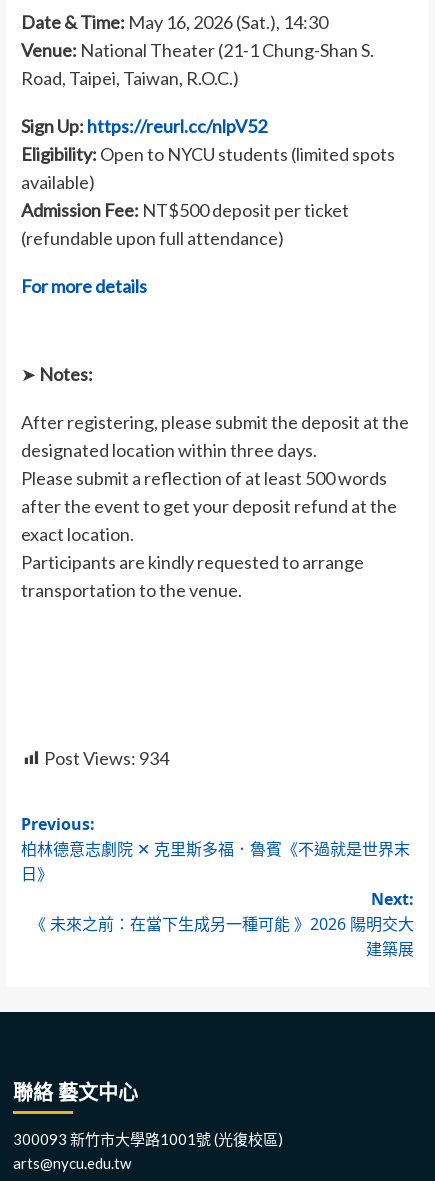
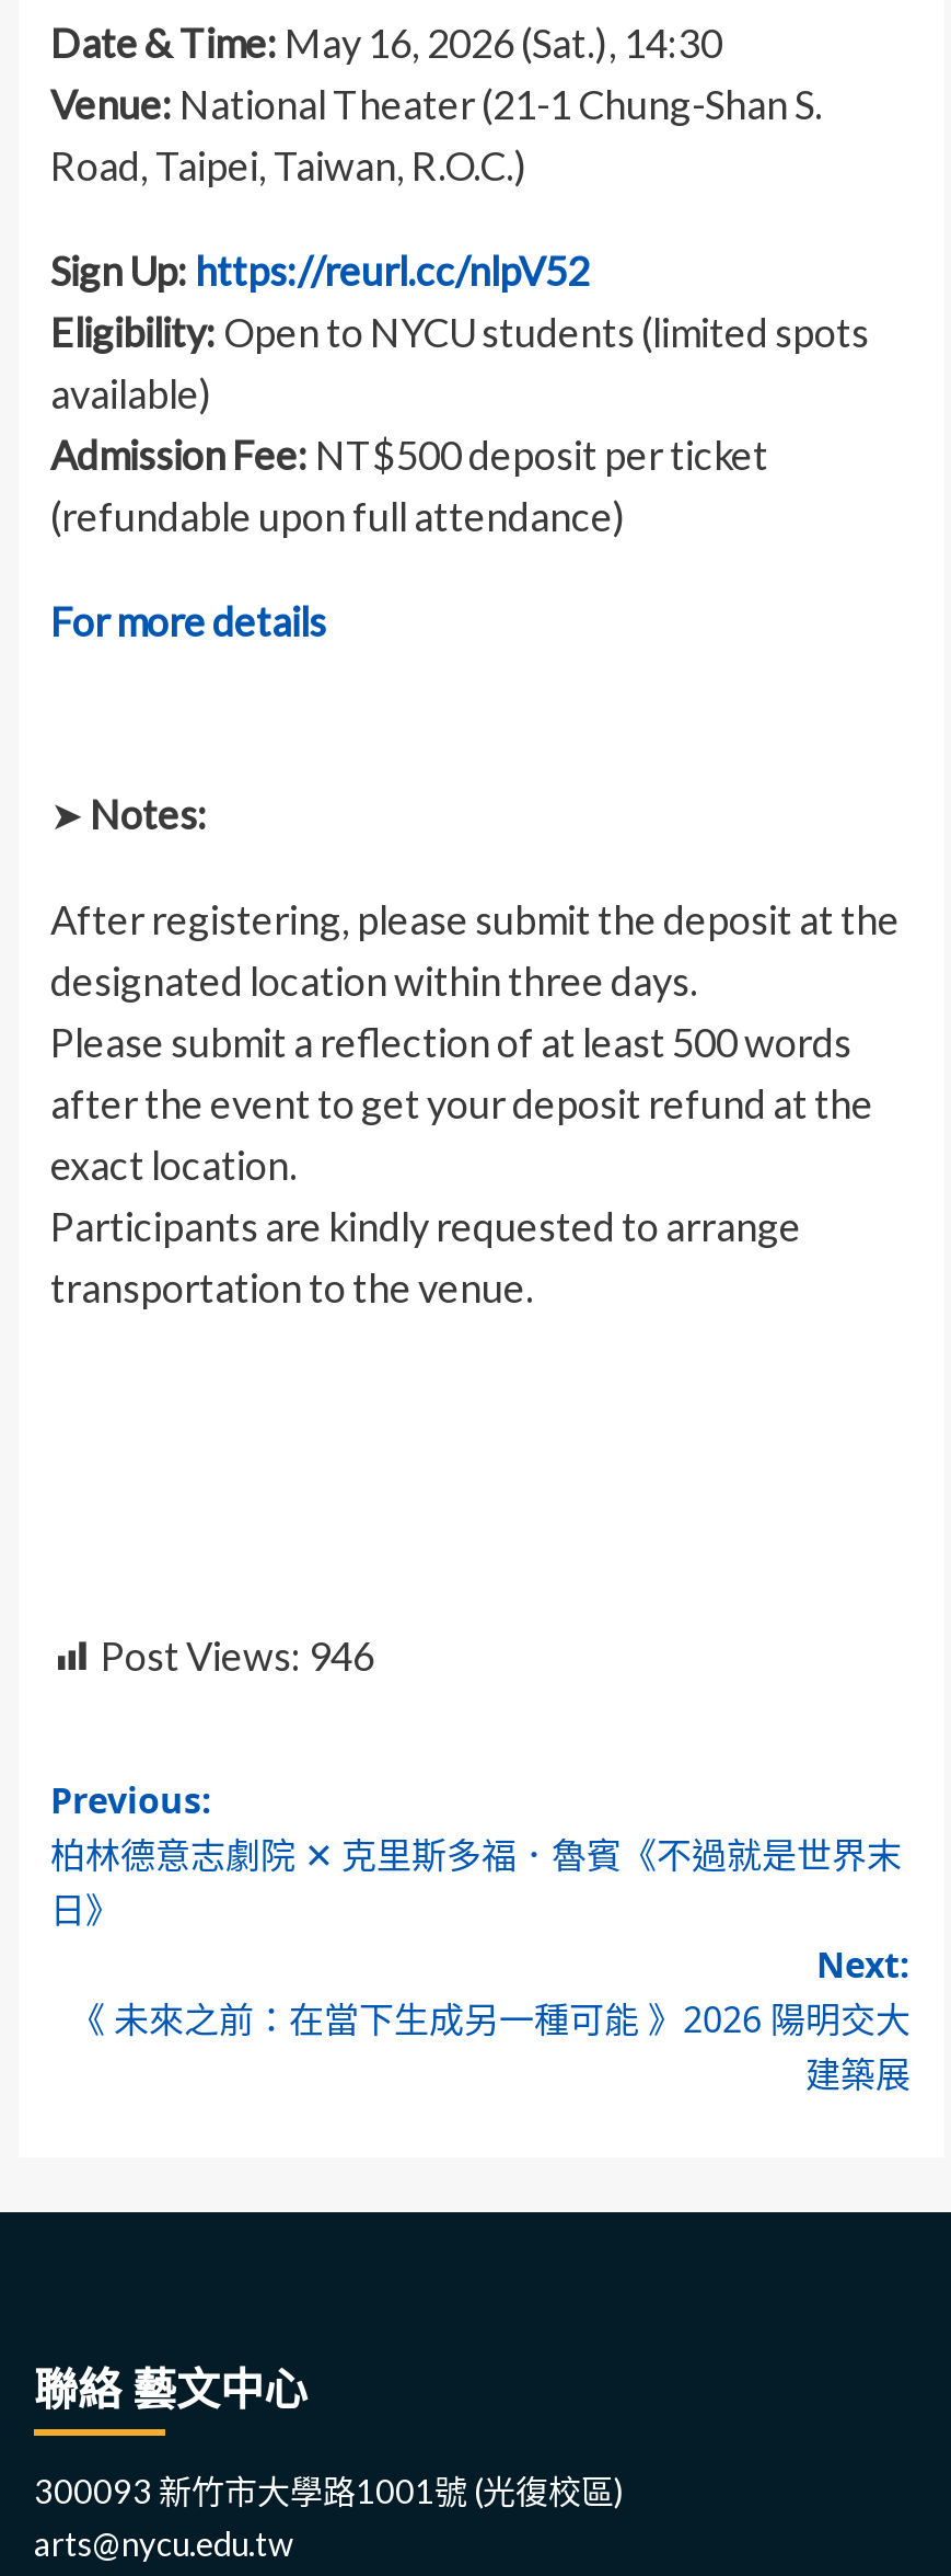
- Post Views: 934
+ Post Views: 946
